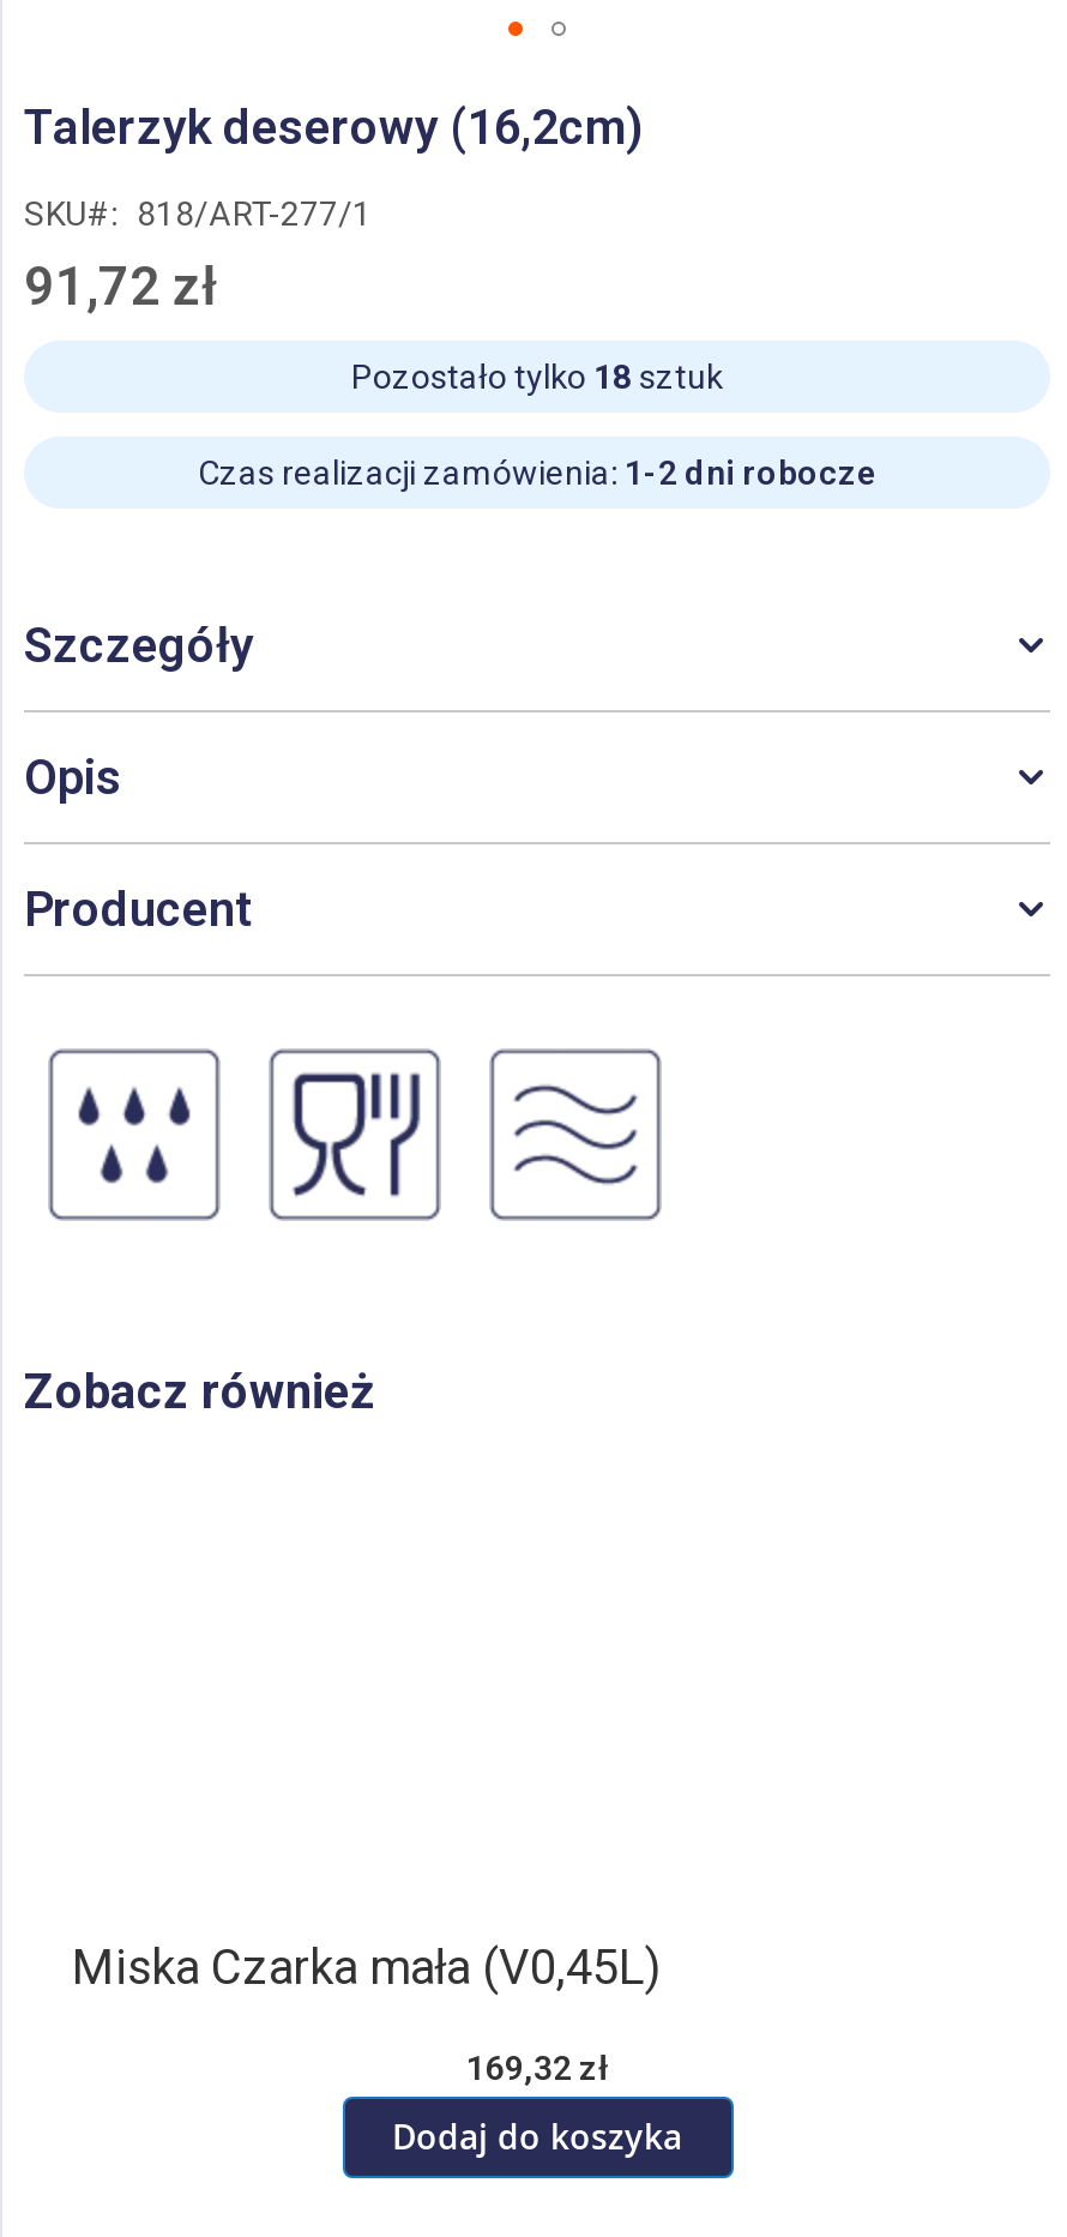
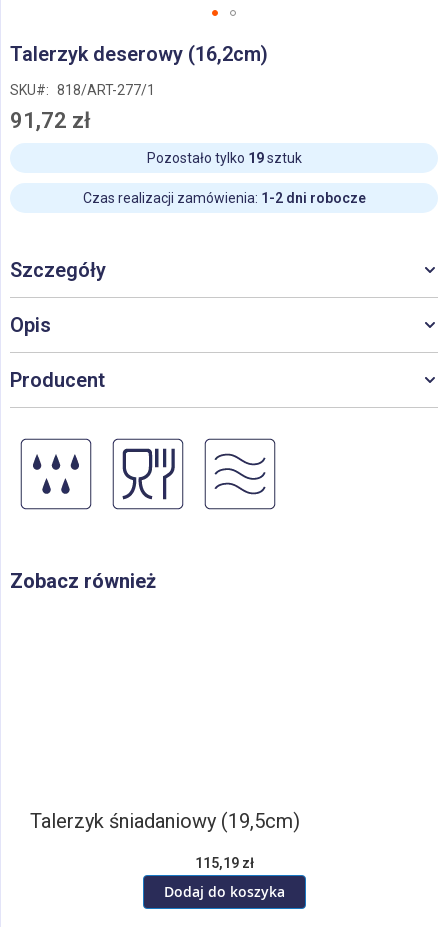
- Pozostało tylko 18 sztuk
+ Pozostało tylko 19 sztuk

- Miska Czarka mała (V0,45L)
+ Talerzyk śniadaniowy (19,5cm)

- 169,32 zł
+ 115,19 zł
